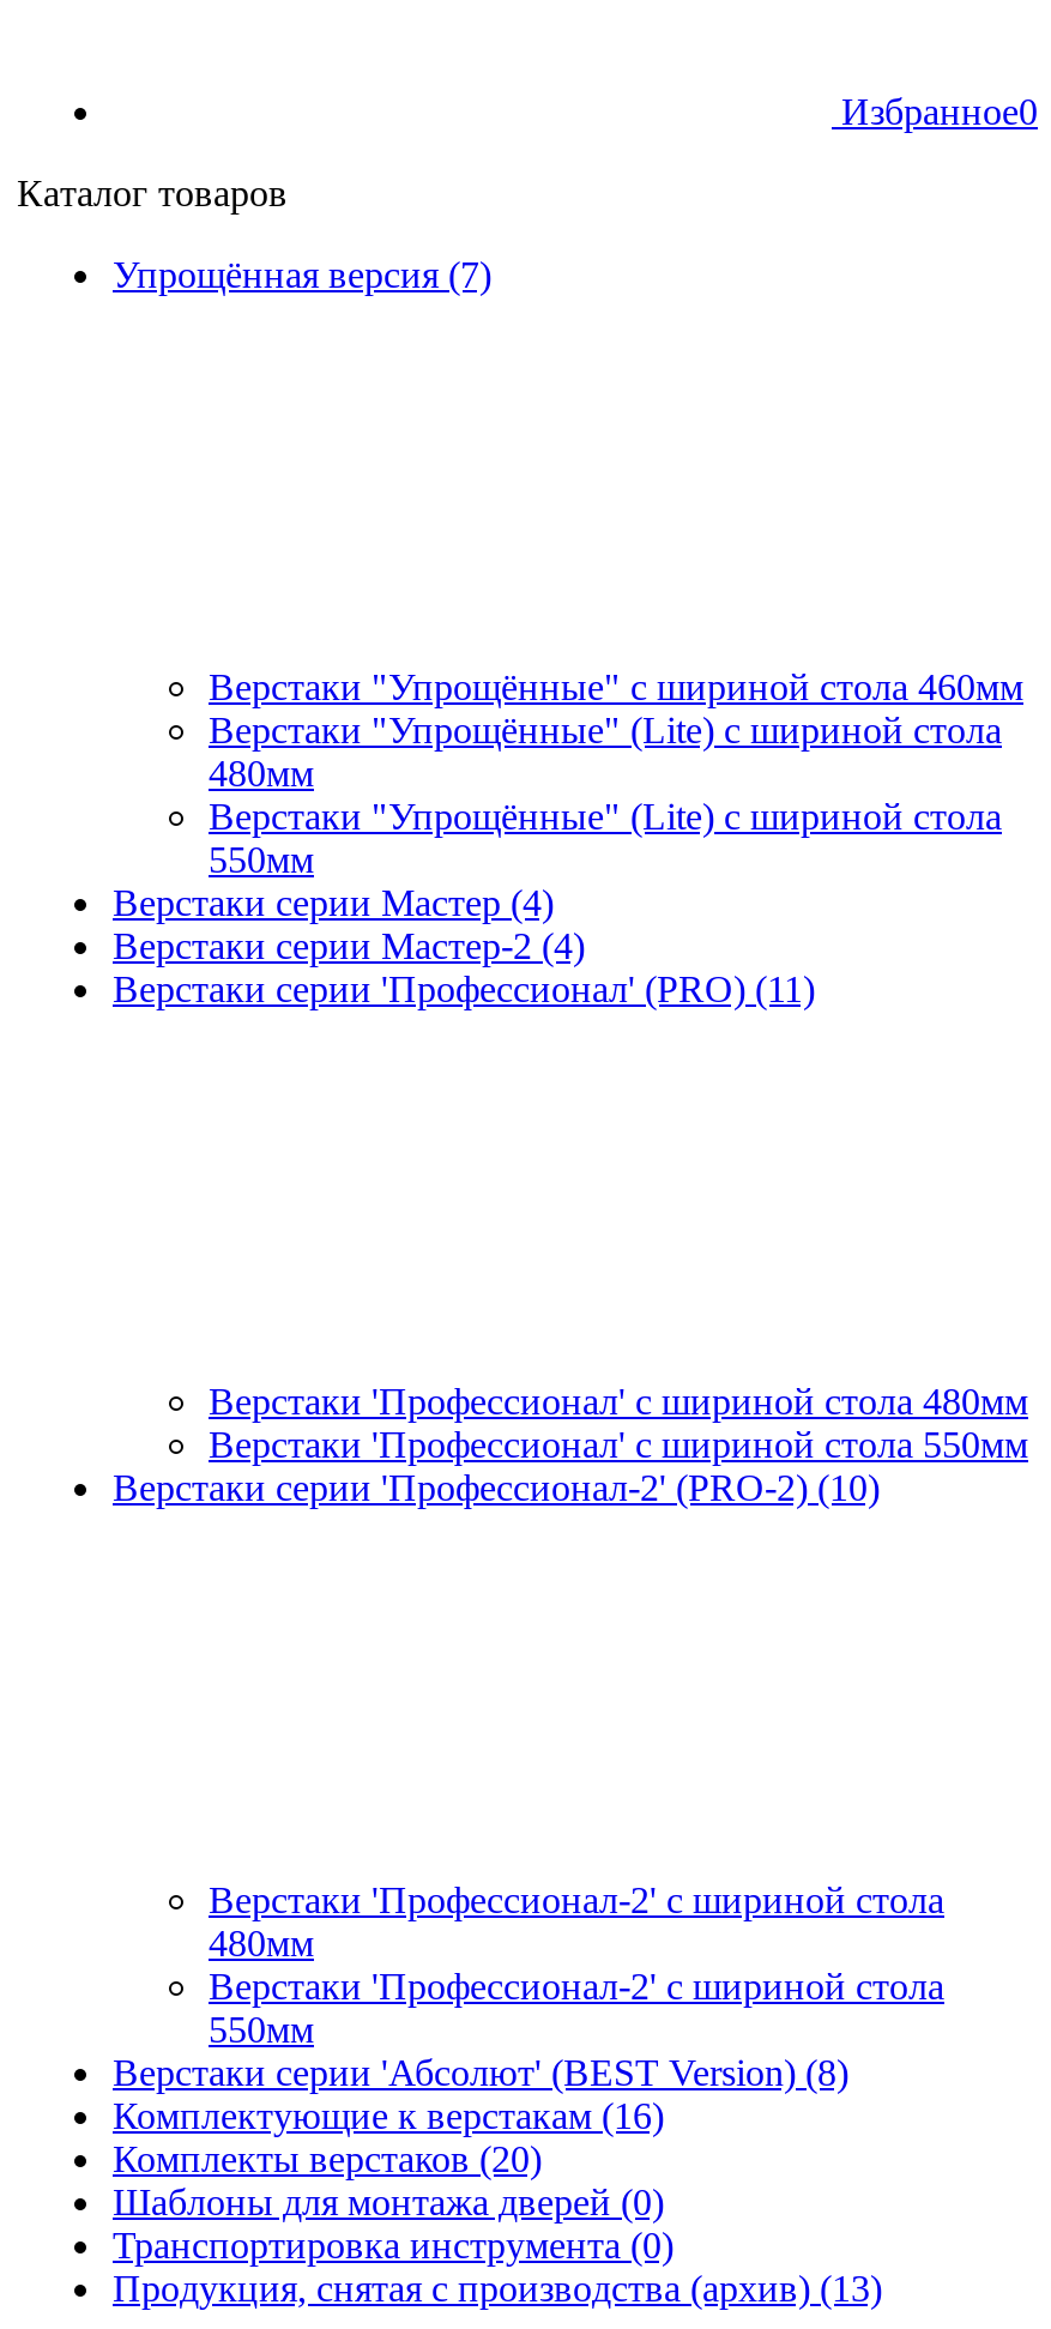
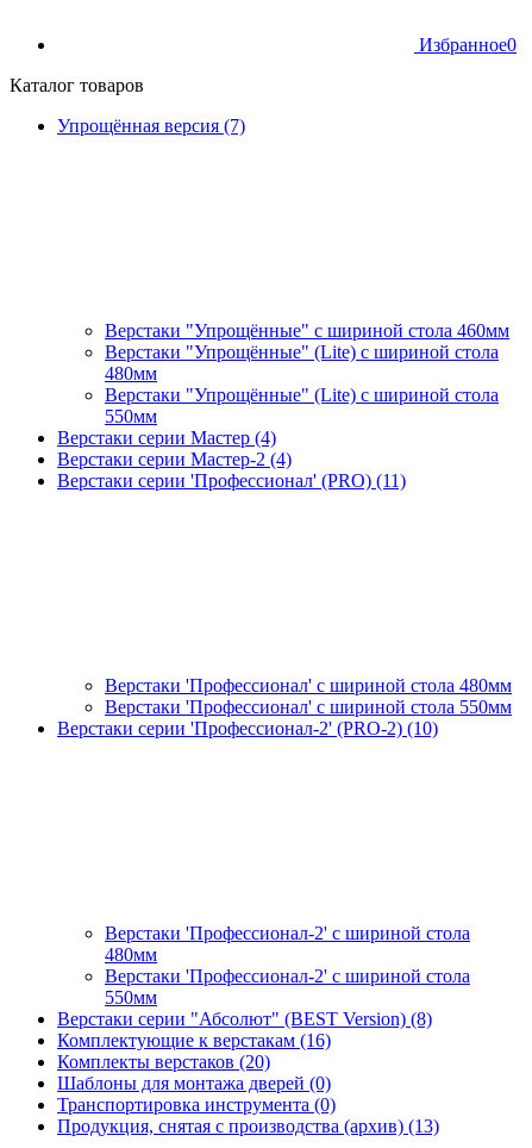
- Верстаки серии 'Абсолют' (BEST Version) (8)
+ Верстаки серии "Абсолют" (BEST Version) (8)
